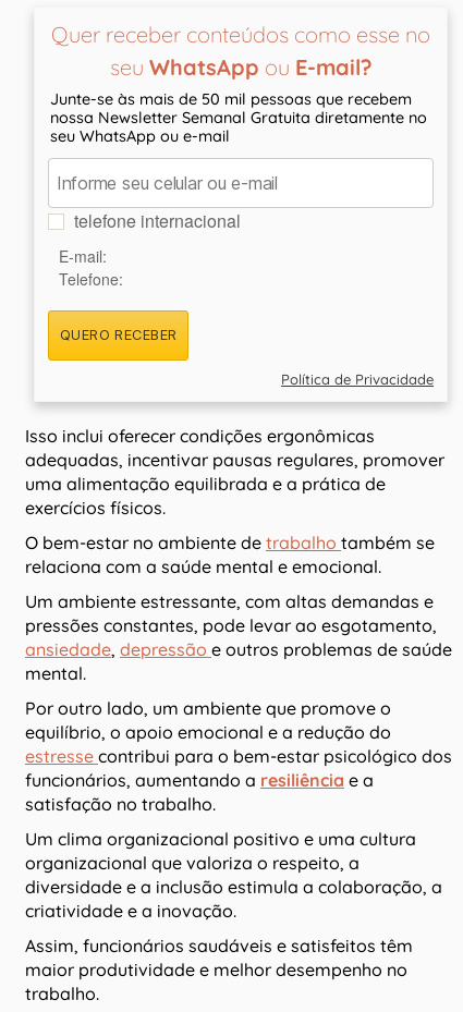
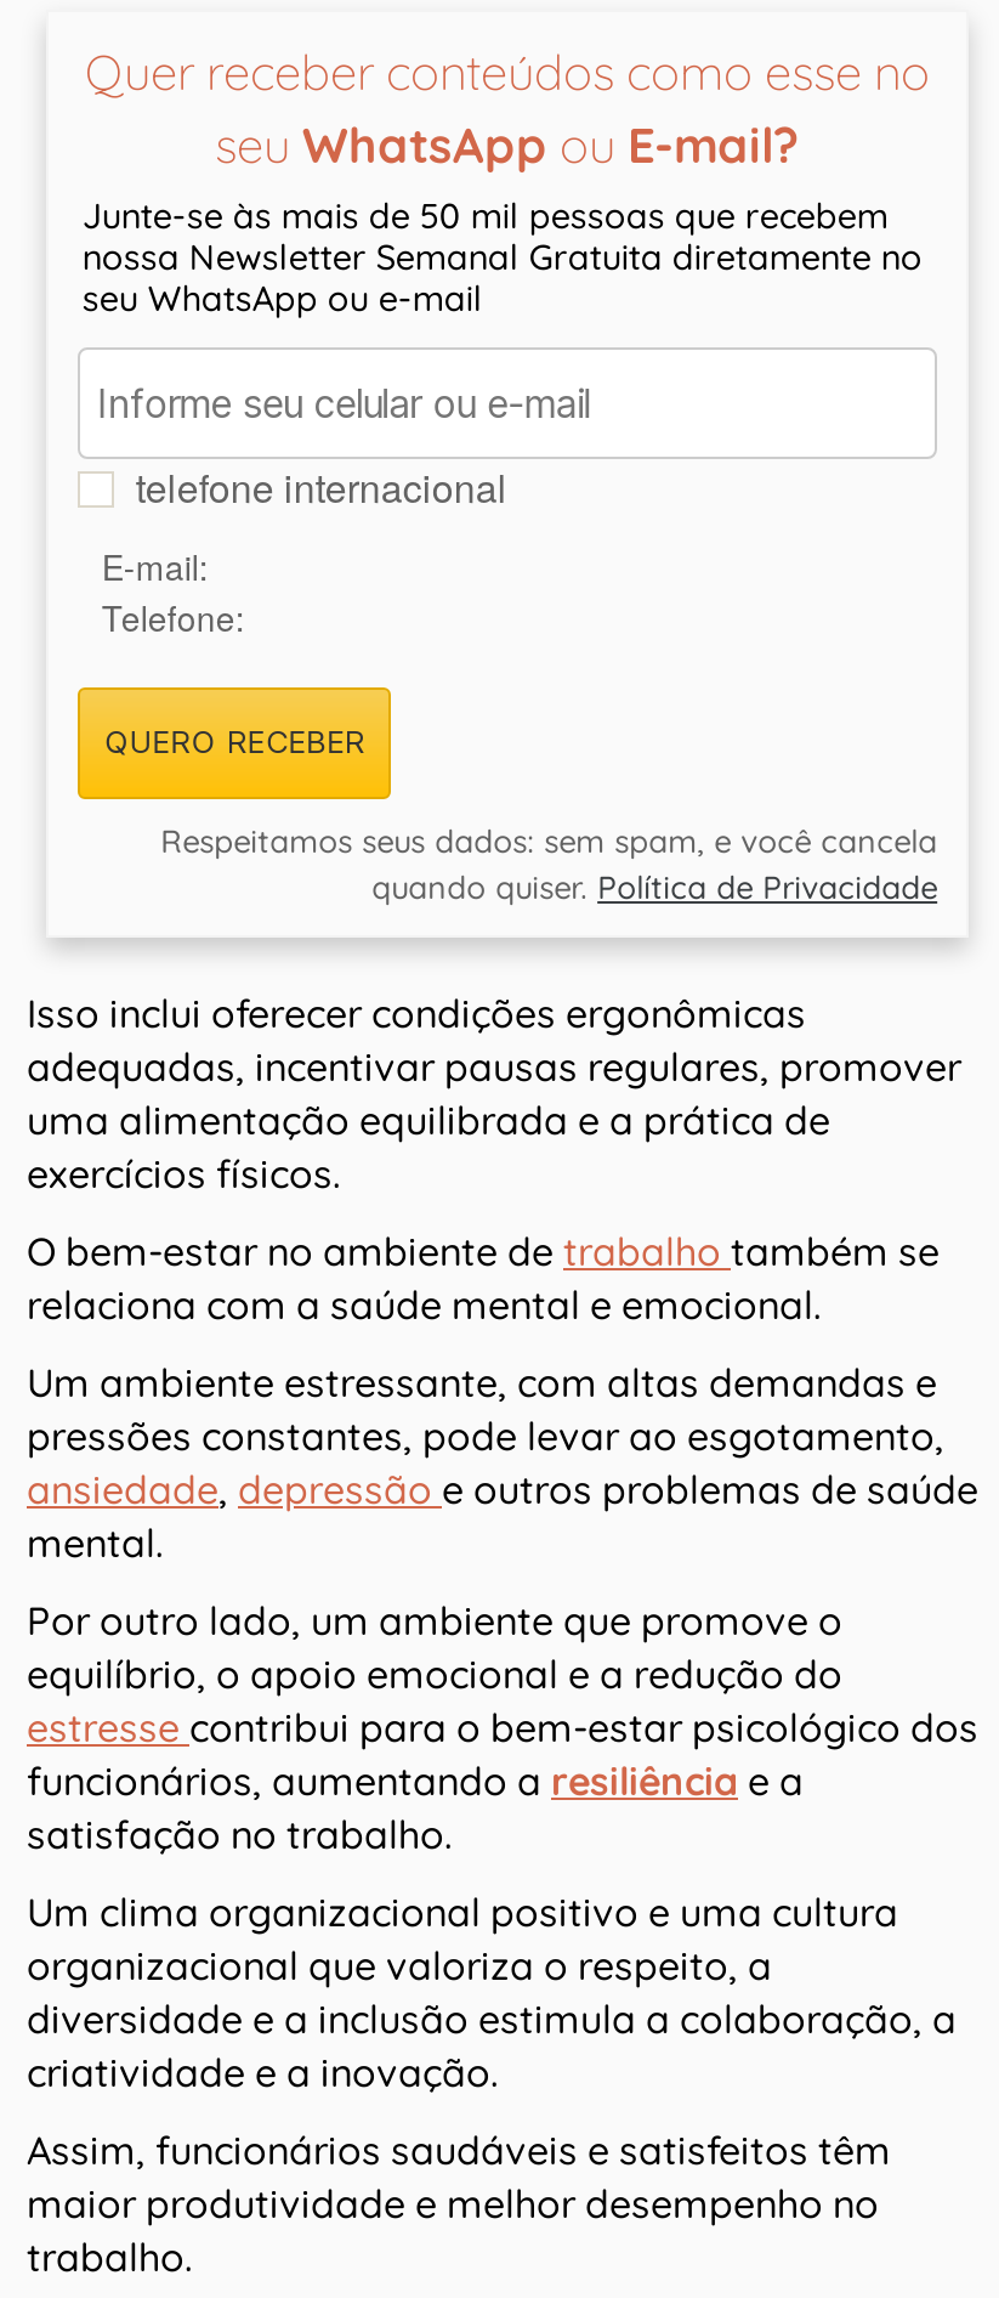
- Política de Privacidade
+ Respeitamos seus dados: sem spam, e você cancela
+ quando quiser. Política de Privacidade
